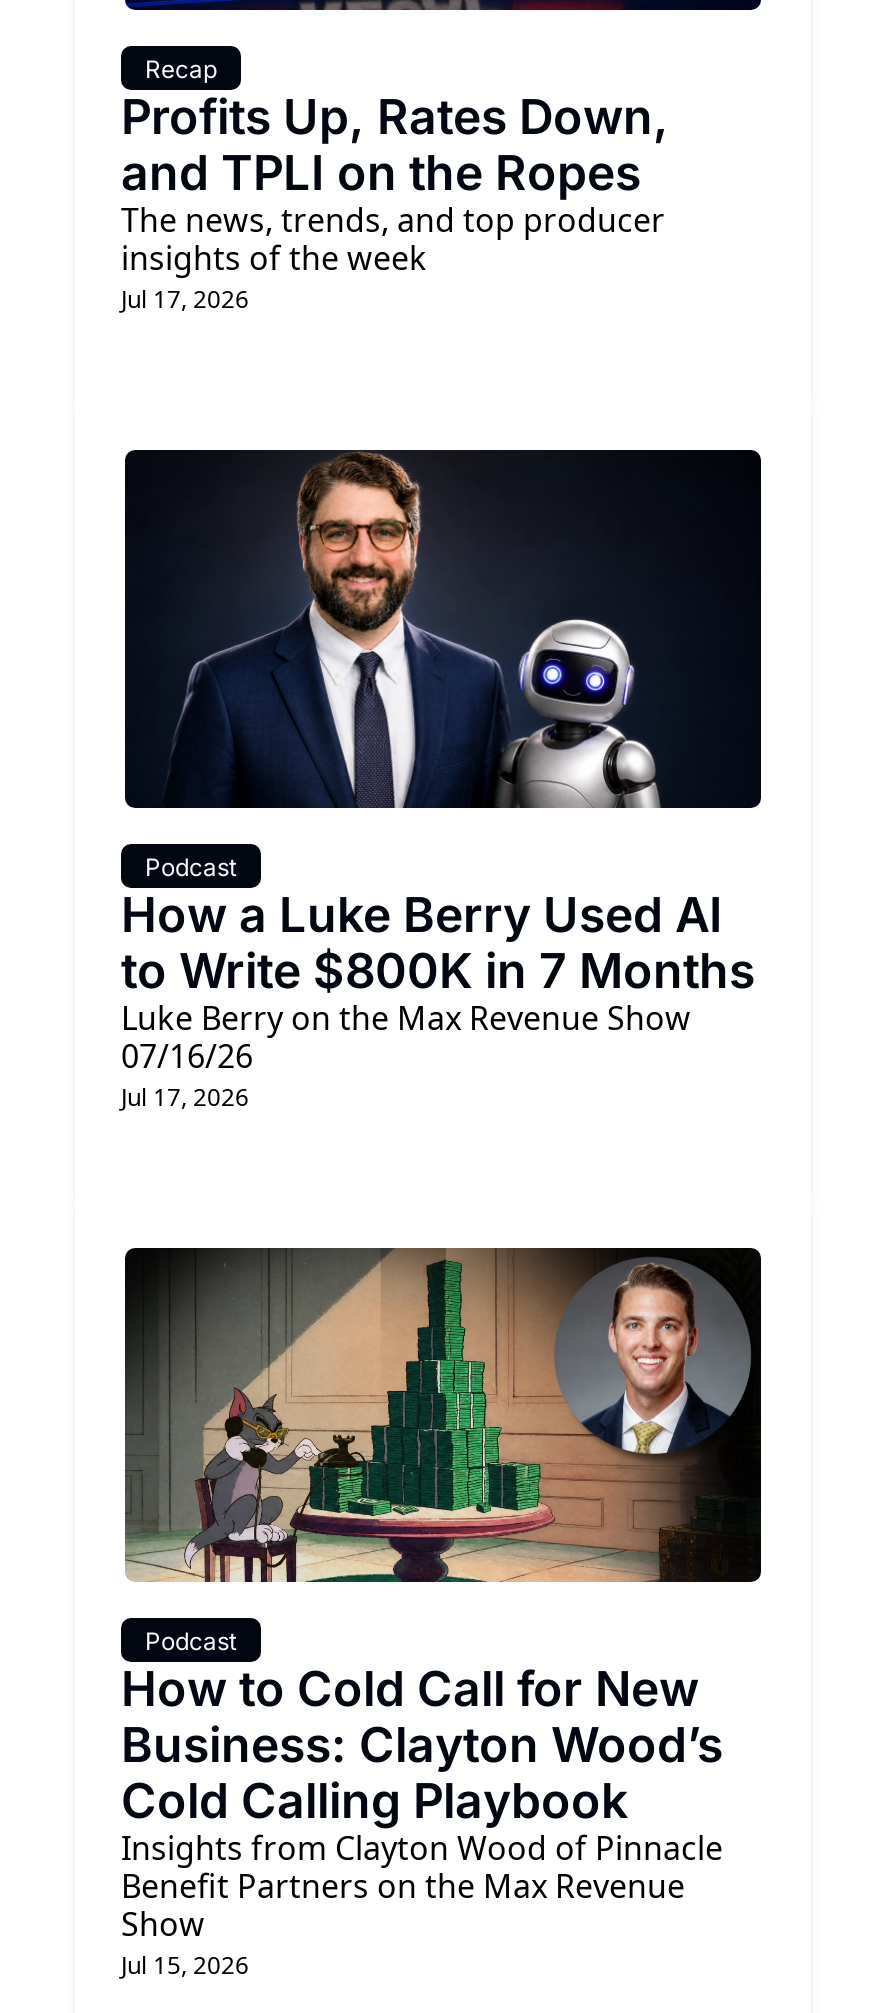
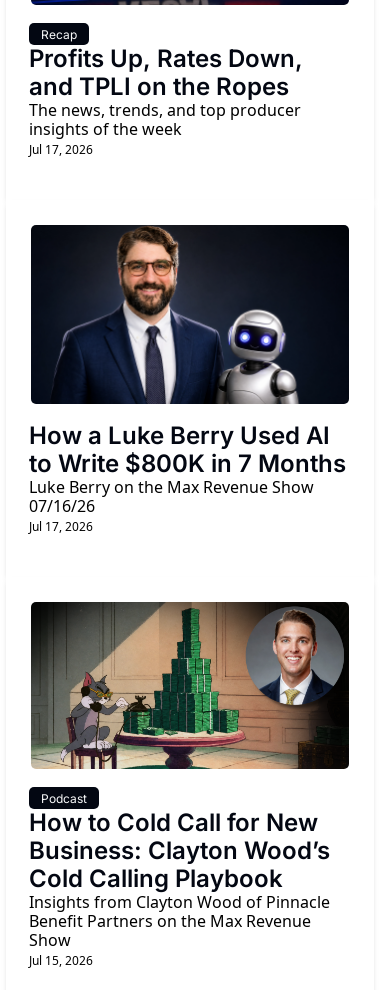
- Podcast
